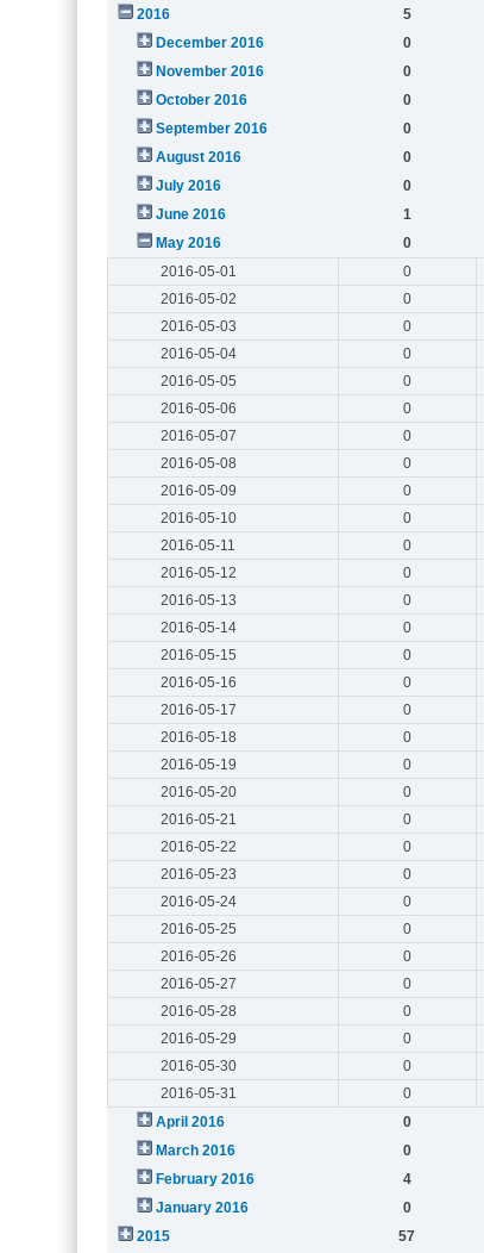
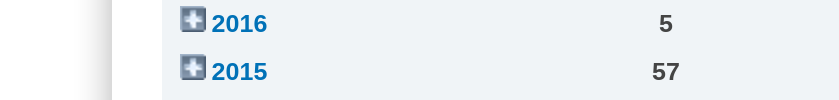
- December 2016
- 0
- November 2016
- 0
- October 2016
- 0
- September 2016
- 0
- August 2016
- 0
- July 2016
- 0
- June 2016
- 1
- May 2016
- 0
- 2016-05-01
- 0
- 2016-05-02
- 0
- 2016-05-03
- 0
- 2016-05-04
- 0
- 2016-05-05
- 0
- 2016-05-06
- 0
- 2016-05-07
- 0
- 2016-05-08
- 0
- 2016-05-09
- 0
- 2016-05-10
- 0
- 2016-05-11
- 0
- 2016-05-12
- 0
- 2016-05-13
- 0
- 2016-05-14
- 0
- 2016-05-15
- 0
- 2016-05-16
- 0
- 2016-05-17
- 0
- 2016-05-18
- 0
- 2016-05-19
- 0
- 2016-05-20
- 0
- 2016-05-21
- 0
- 2016-05-22
- 0
- 2016-05-23
- 0
- 2016-05-24
- 0
- 2016-05-25
- 0
- 2016-05-26
- 0
- 2016-05-27
- 0
- 2016-05-28
- 0
- 2016-05-29
- 0
- 2016-05-30
- 0
- 2016-05-31
- 0
- April 2016
- 0
- March 2016
- 0
- February 2016
- 4
- January 2016
- 0
